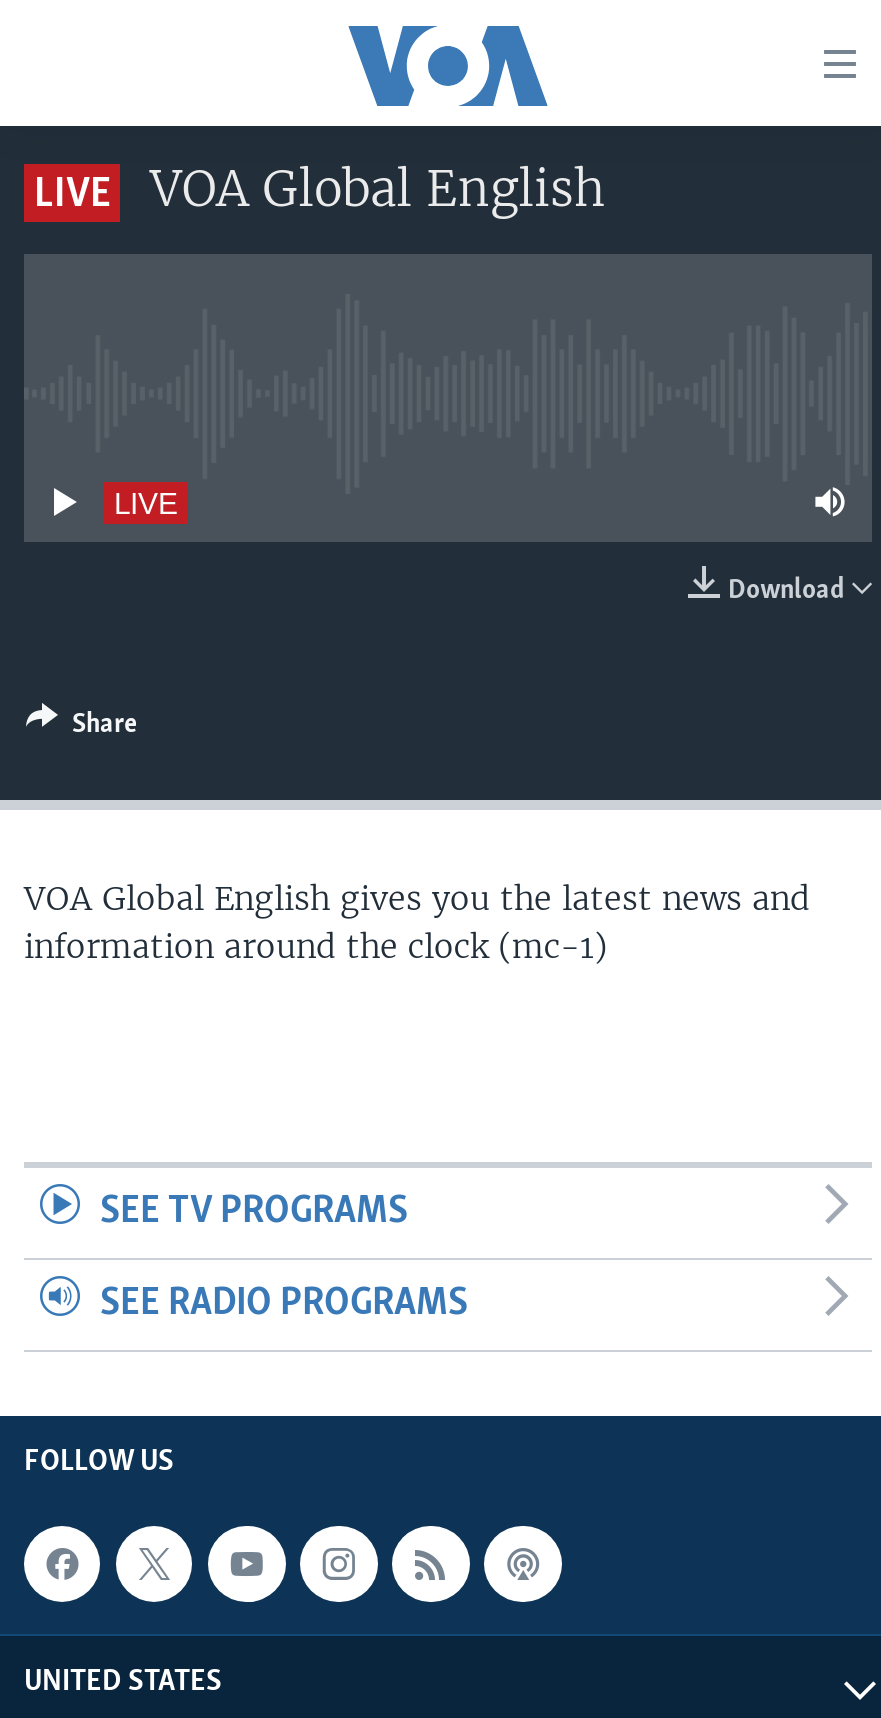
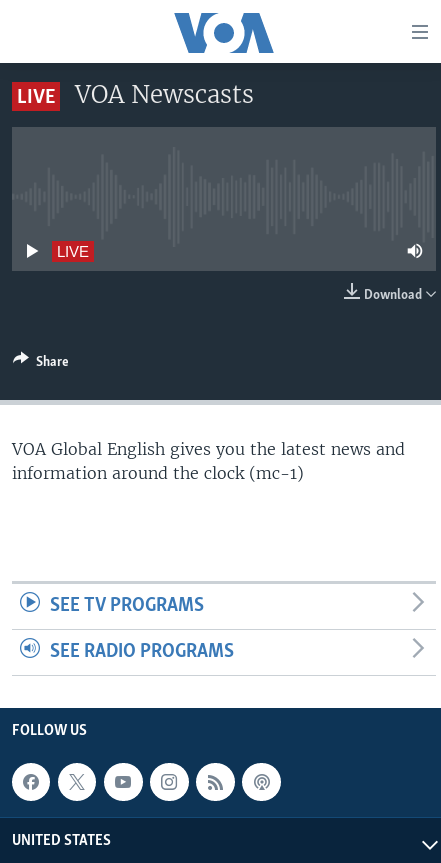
- VOA Global English
+ VOA Newscasts
